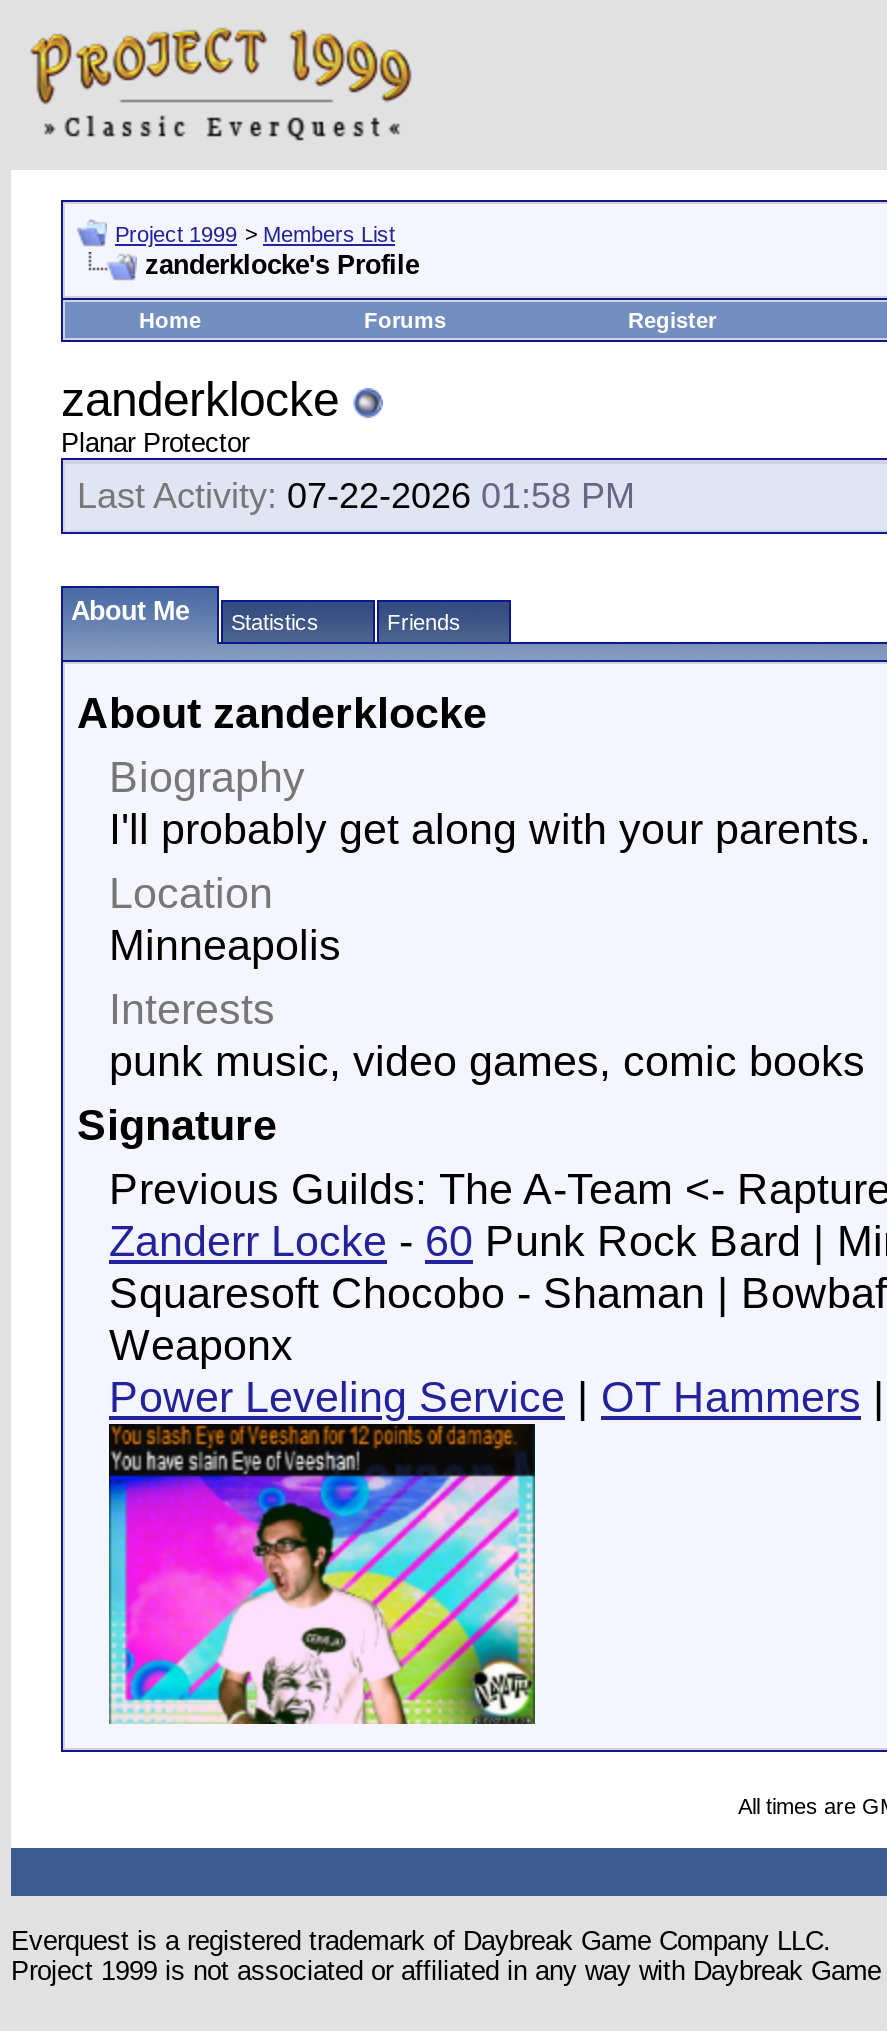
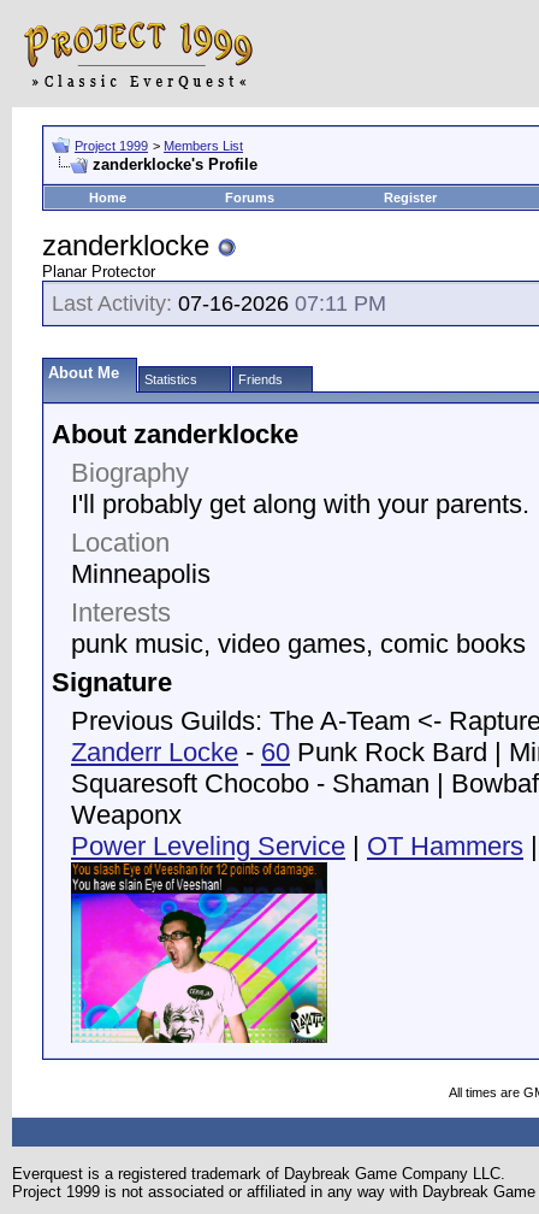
- Last Activity: 07-22-2026 01:58 PM
+ Last Activity: 07-16-2026 07:11 PM
